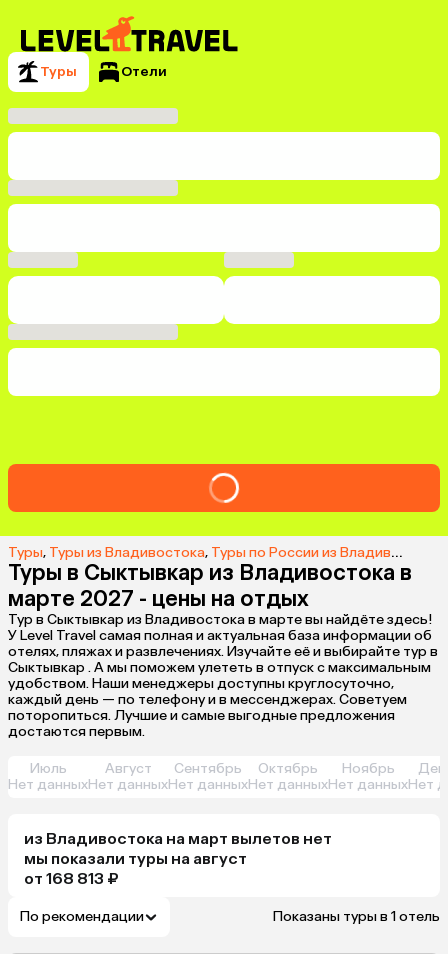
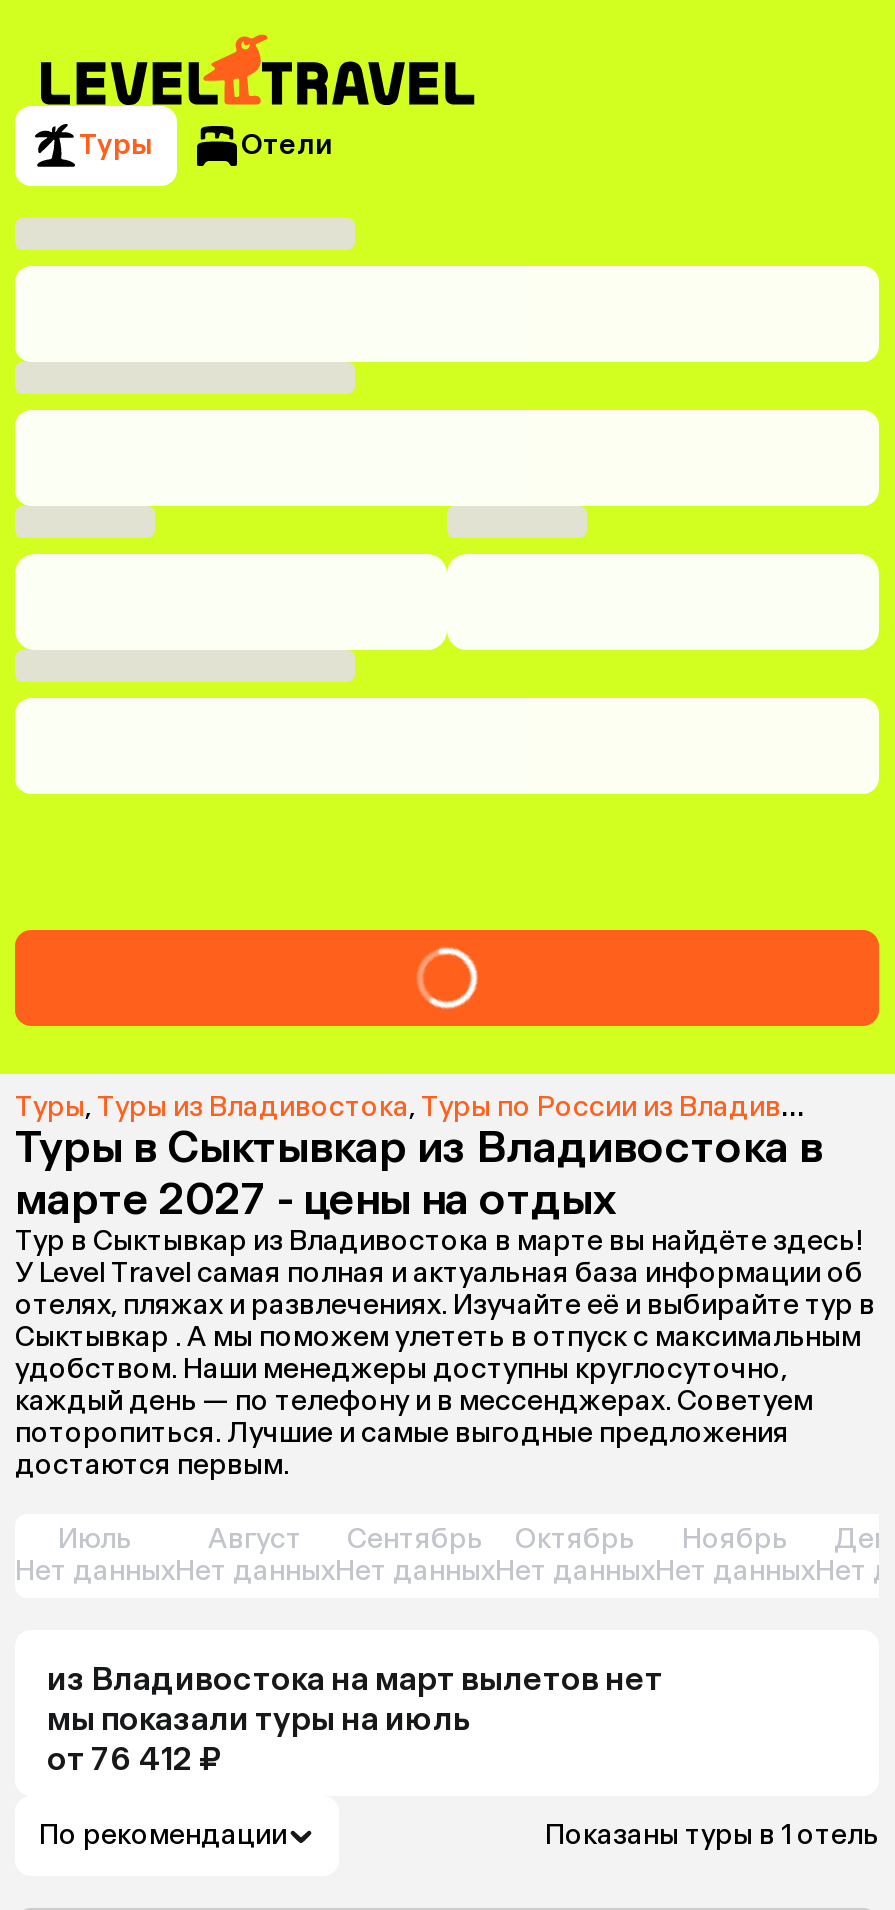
- мы показали туры на август
+ мы показали туры на июль

- от 168 813 ₽
+ от 76 412 ₽
